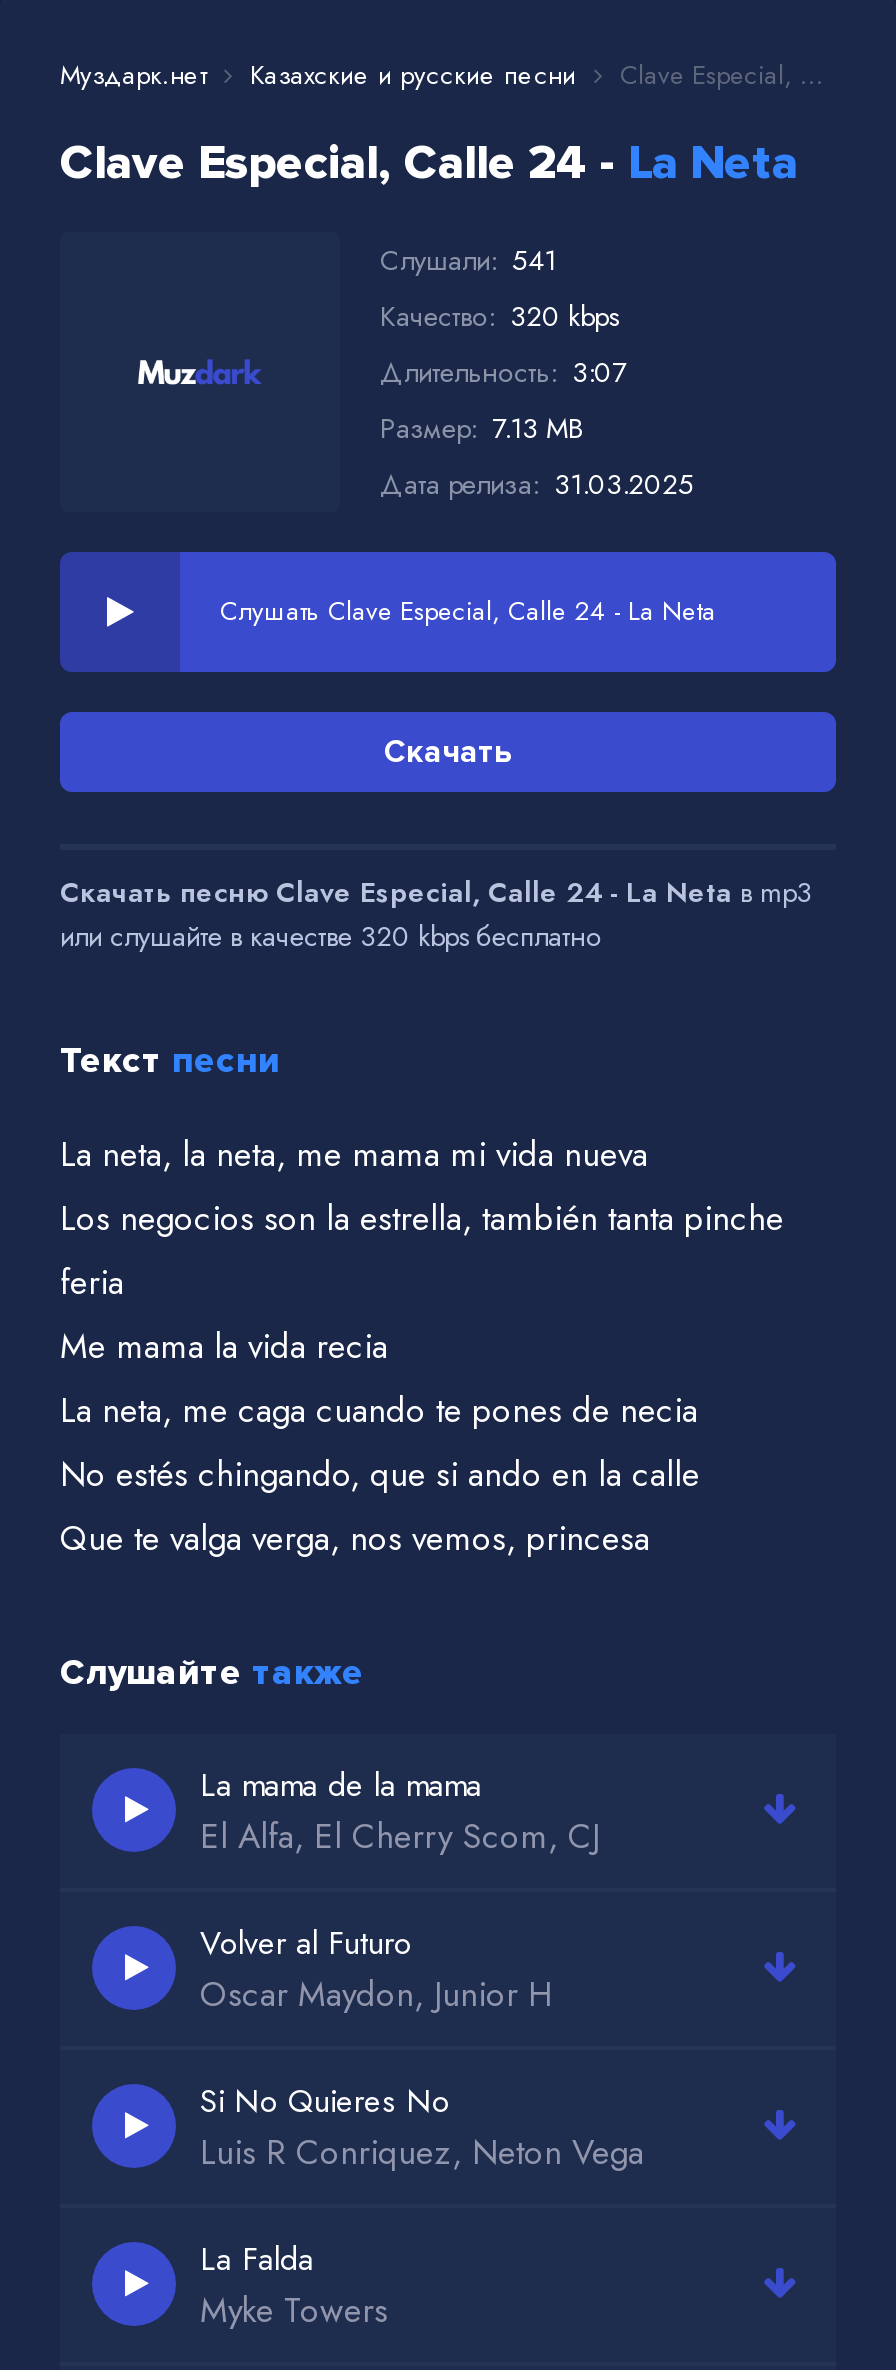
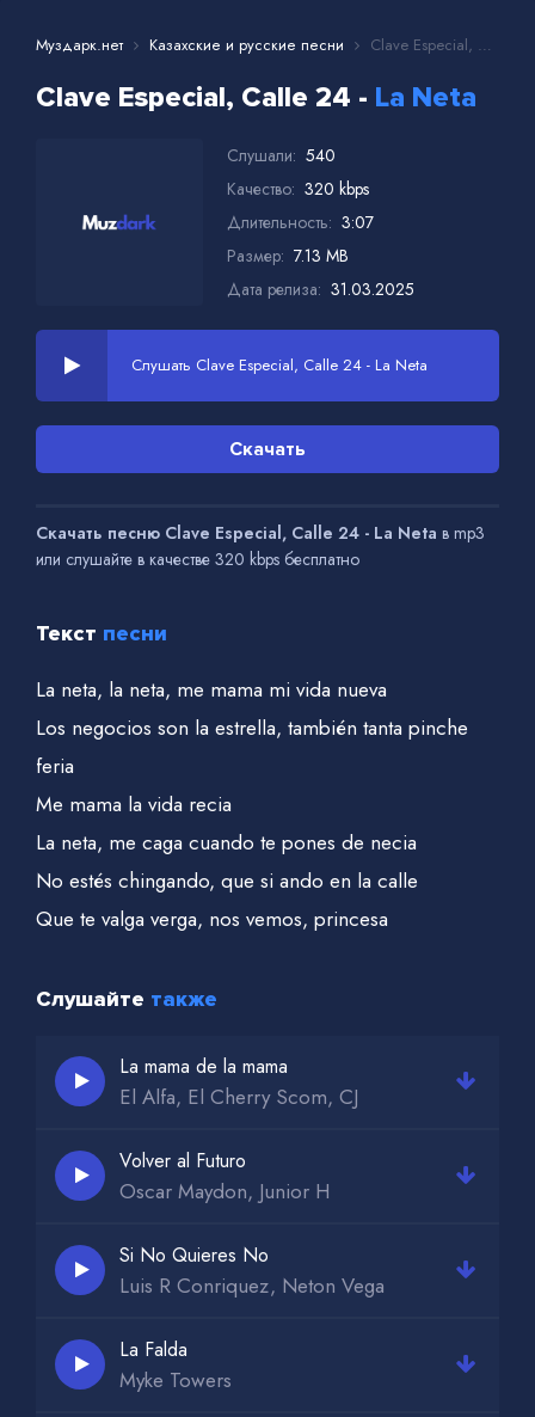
- Слушали: 541
+ Слушали: 540
